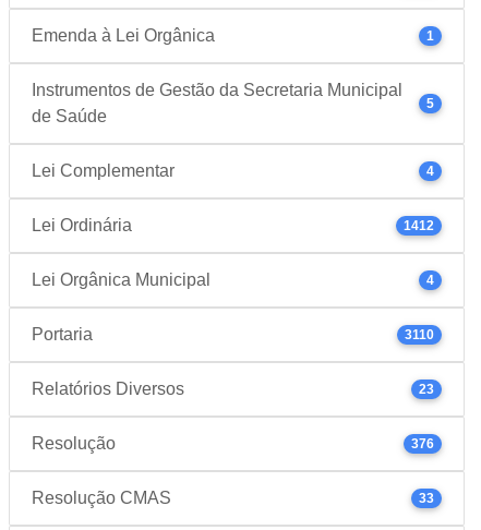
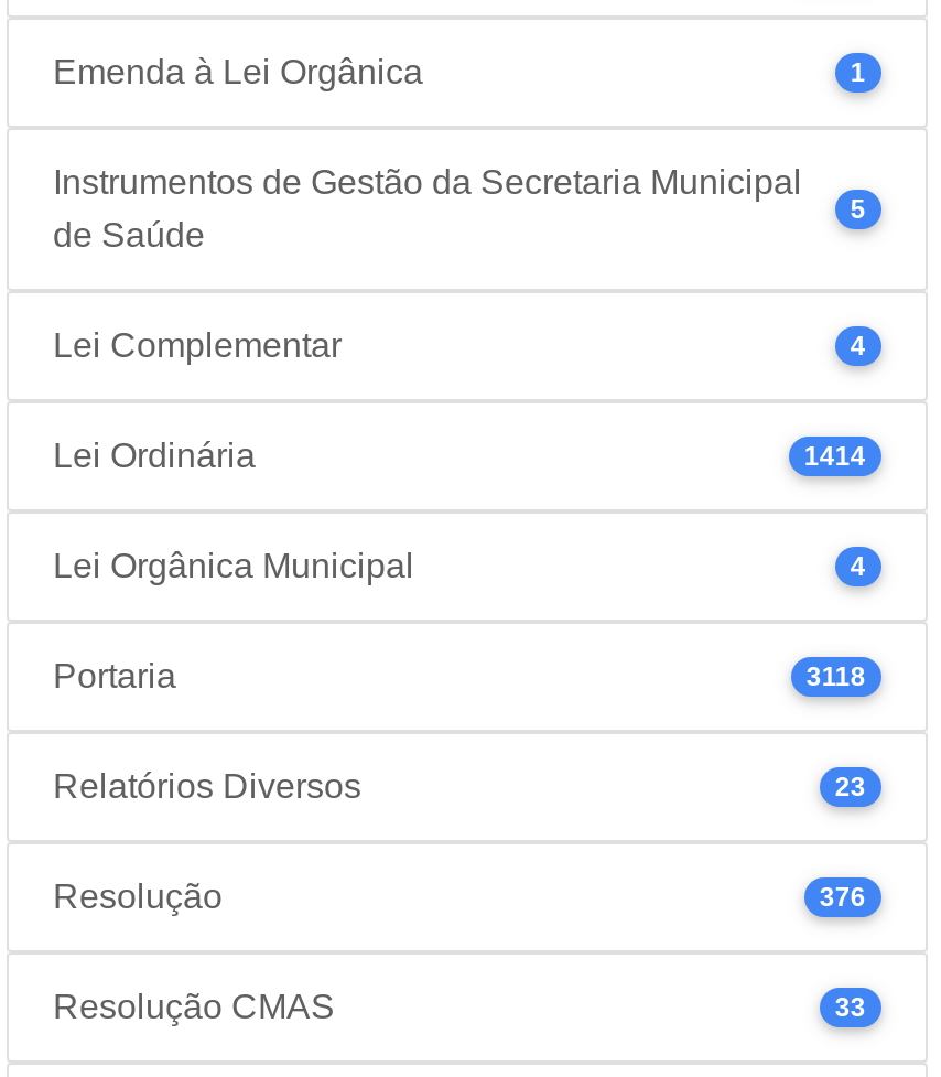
- 1412
+ 1414

- 3110
+ 3118
